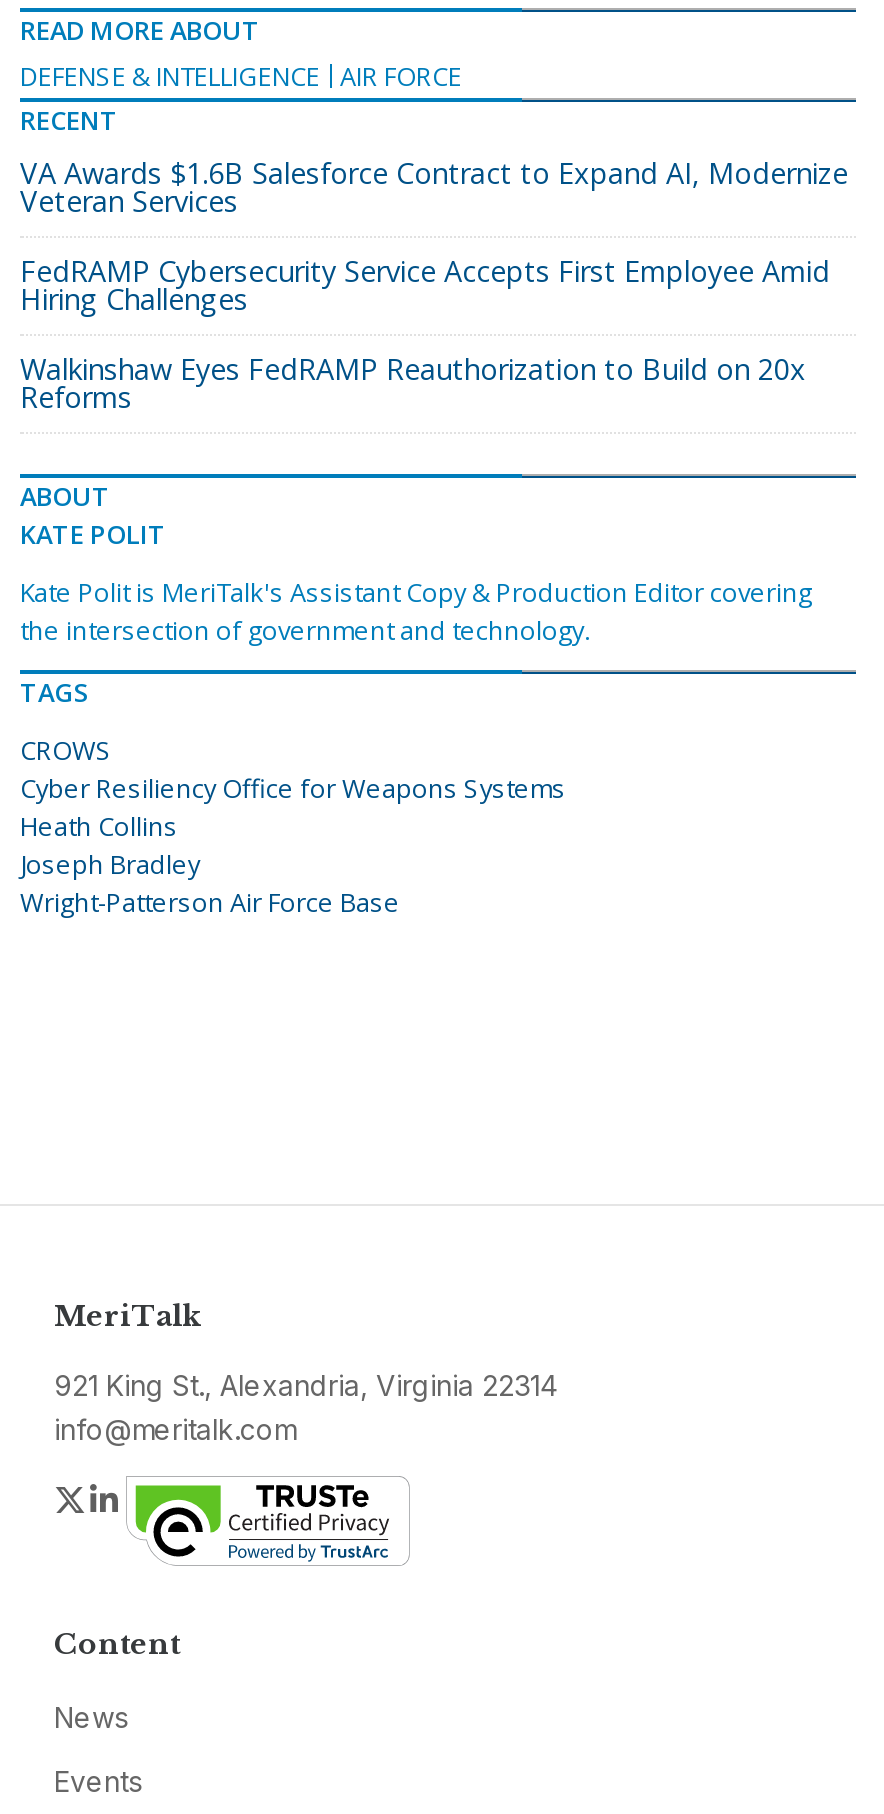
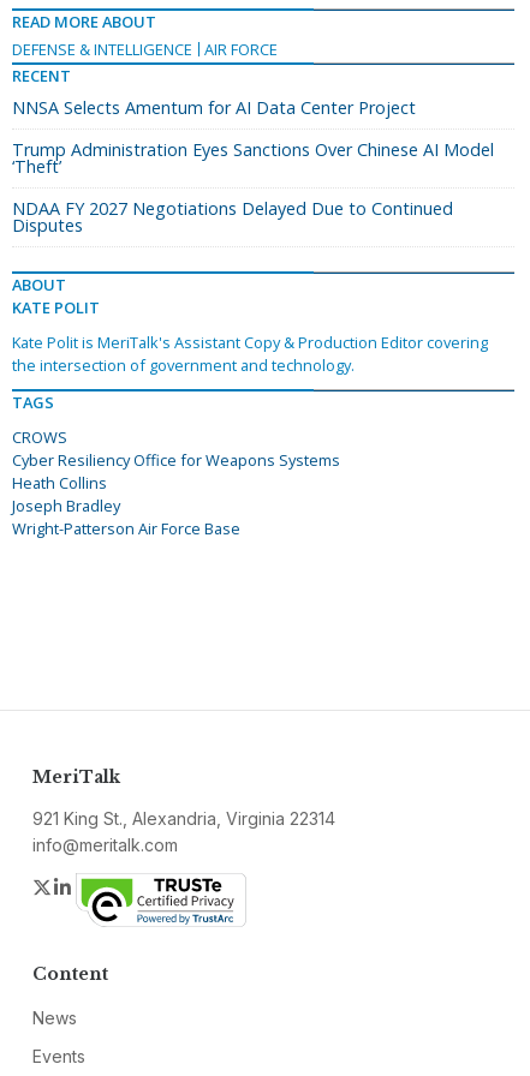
- VA Awards $1.6B Salesforce Contract to Expand AI, Modernize
- Veteran Services
+ NNSA Selects Amentum for AI Data Center Project

- FedRAMP Cybersecurity Service Accepts First Employee Amid
- Hiring Challenges
+ Trump Administration Eyes Sanctions Over Chinese AI Model
+ ‘Theft’

- Walkinshaw Eyes FedRAMP Reauthorization to Build on 20x
- Reforms
+ NDAA FY 2027 Negotiations Delayed Due to Continued
+ Disputes
